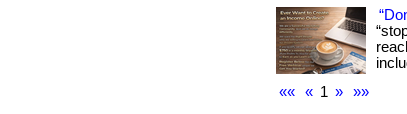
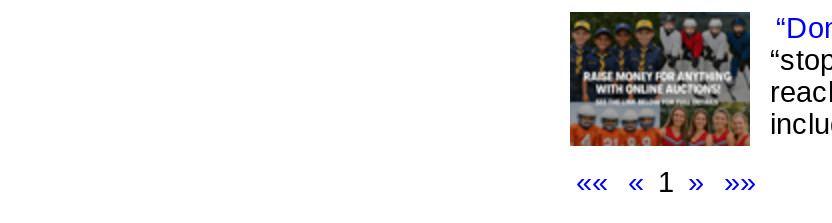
- [image]
+ [image]
